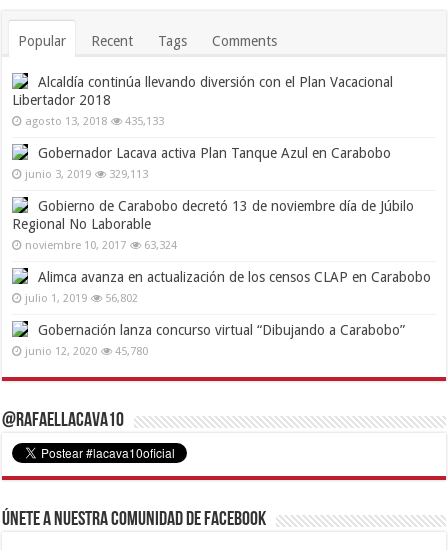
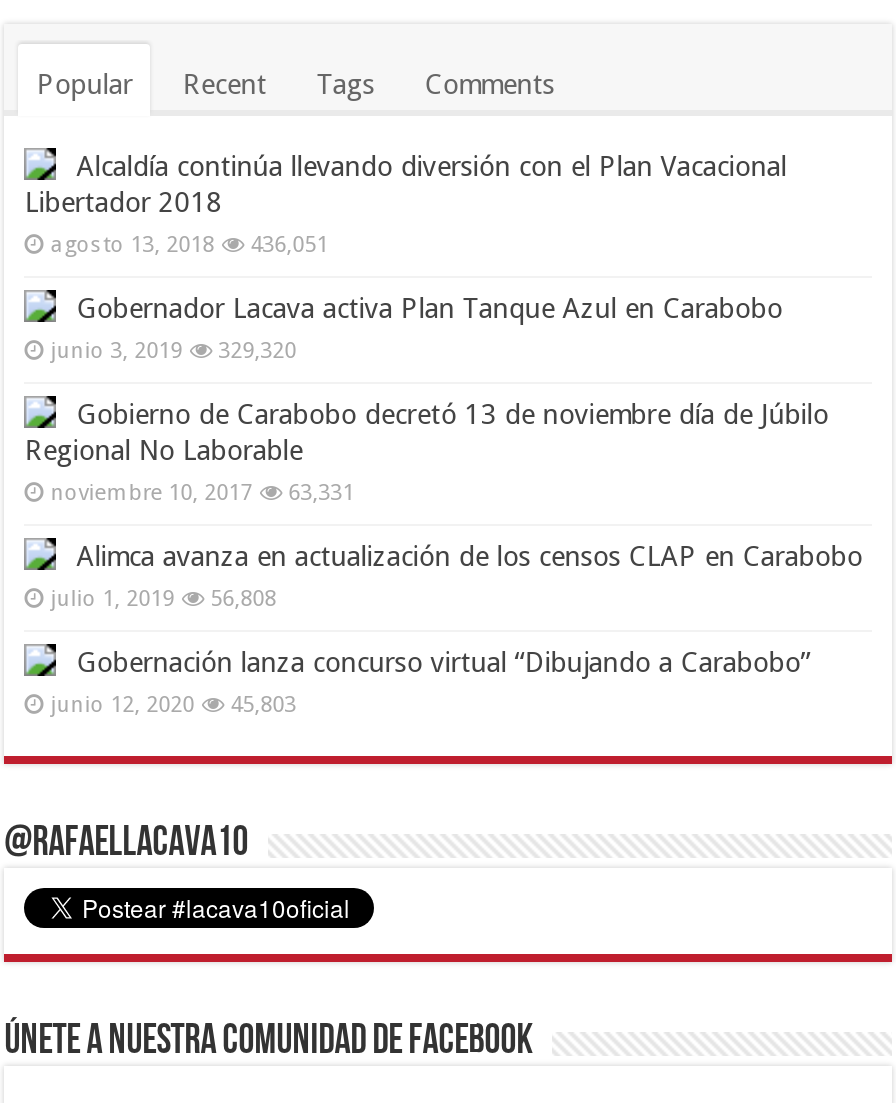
- agosto 13, 2018 435,133
+ agosto 13, 2018 436,051

- junio 3, 2019 329,113
+ junio 3, 2019 329,320

- noviembre 10, 2017 63,324
+ noviembre 10, 2017 63,331

- julio 1, 2019 56,802
+ julio 1, 2019 56,808

- junio 12, 2020 45,780
+ junio 12, 2020 45,803
